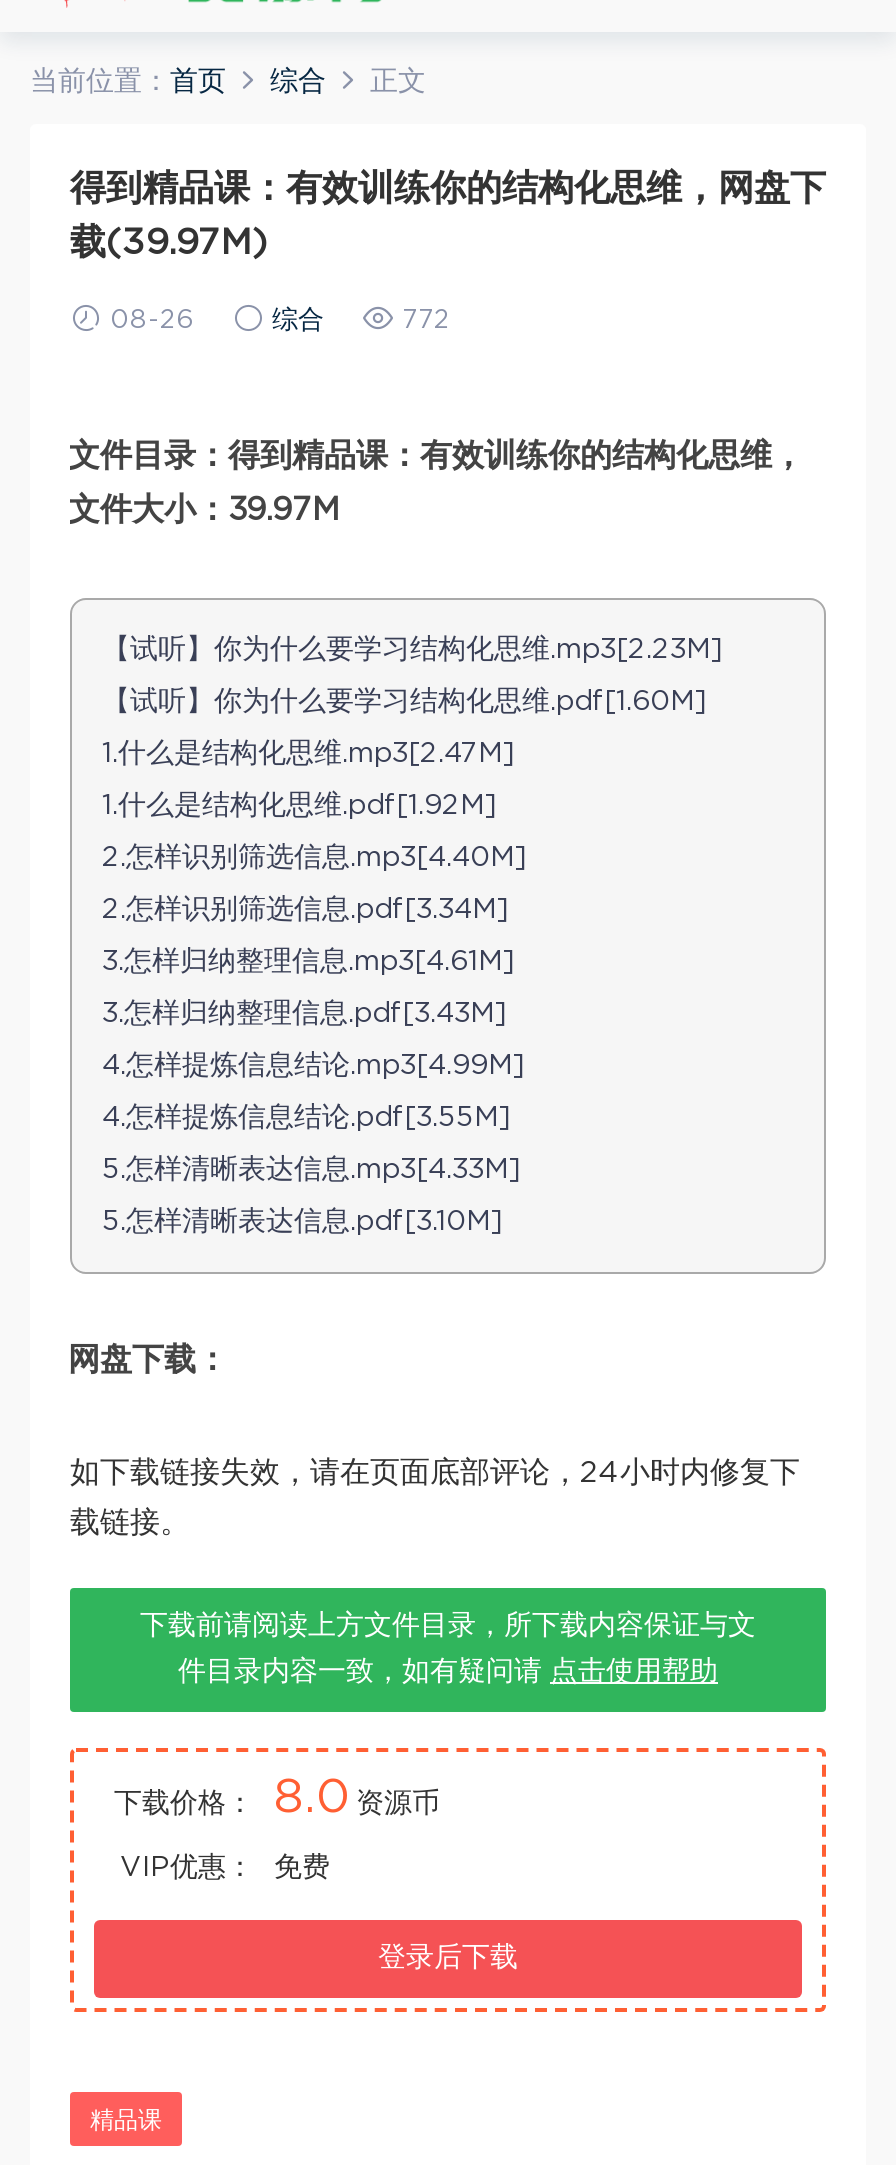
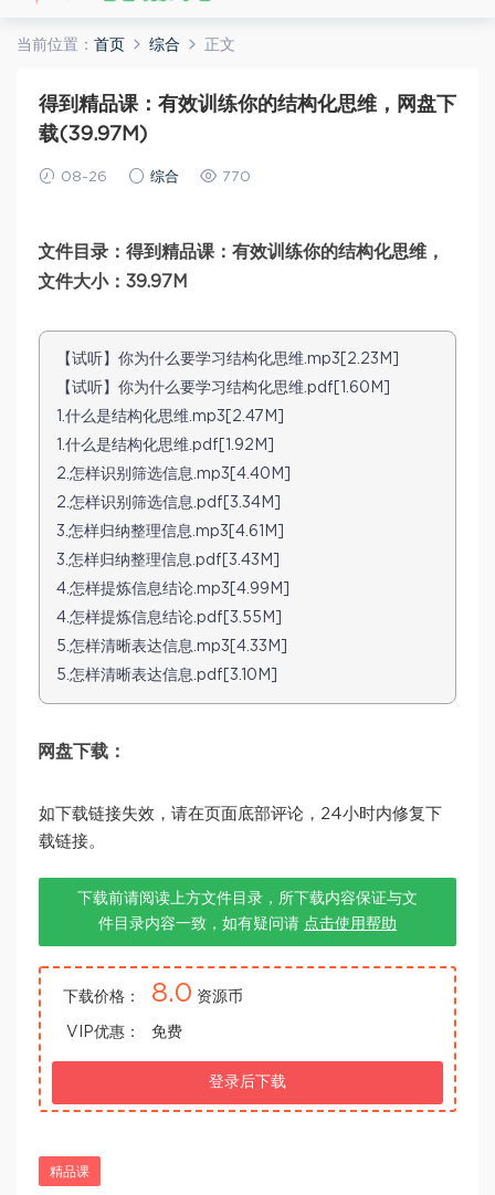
- 772
+ 770
